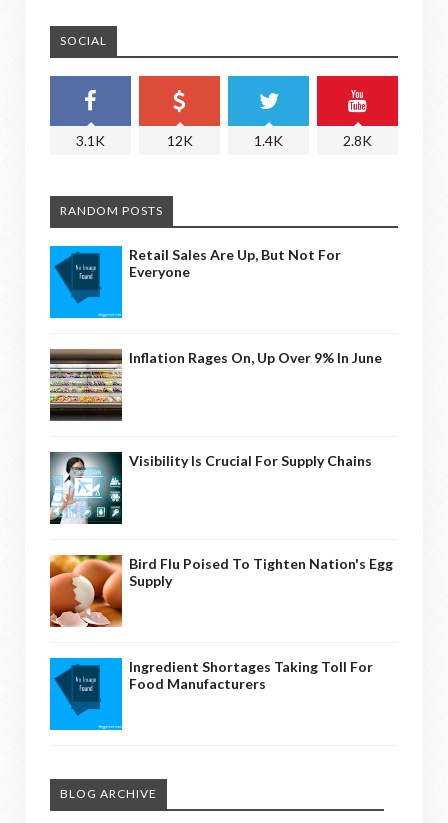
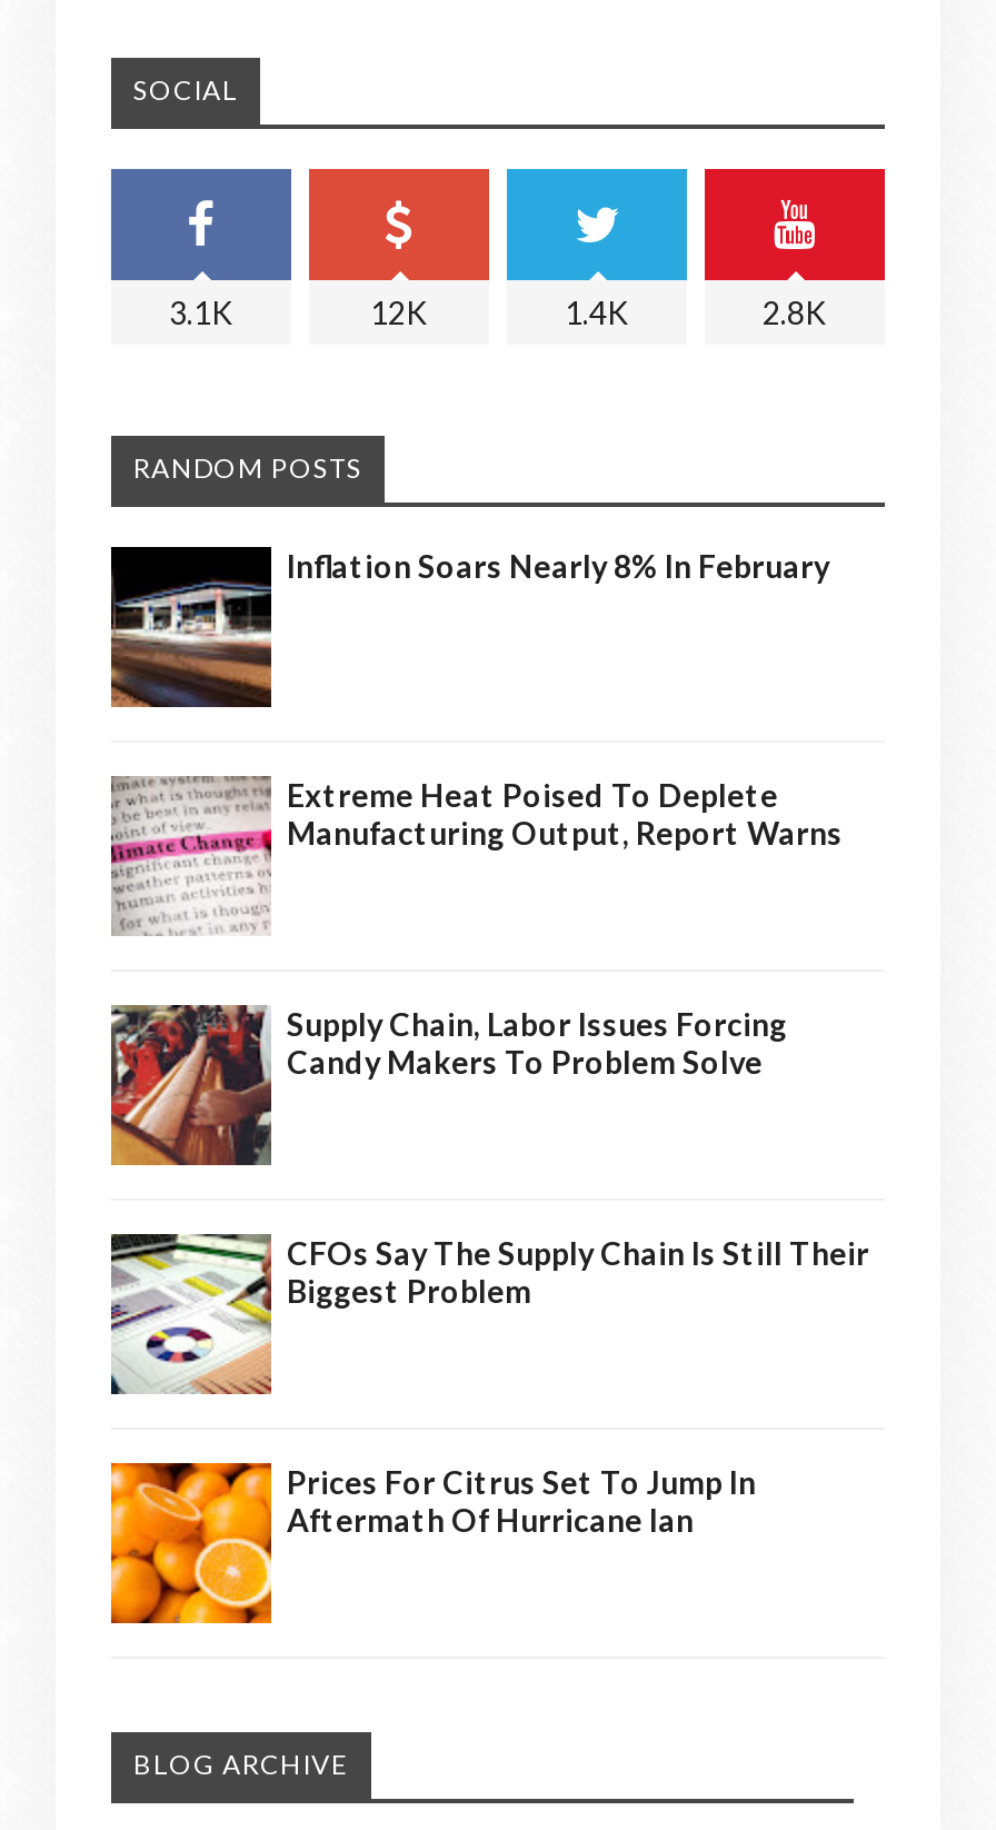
- [image]
- Retail Sales Are Up, But Not For
- Everyone
+ [image]
+ Inflation Soars Nearly 8% In February

- [image]
- Inflation Rages On, Up Over 9% In June
+ [image]
+ Extreme Heat Poised To Deplete
+ Manufacturing Output, Report Warns

- [image]
- Visibility Is Crucial For Supply Chains
+ [image]
+ Supply Chain, Labor Issues Forcing
+ Candy Makers To Problem Solve

- [image]
- Bird Flu Poised To Tighten Nation's Egg
- Supply
+ [image]
+ CFOs Say The Supply Chain Is Still Their
+ Biggest Problem

- [image]
- Ingredient Shortages Taking Toll For
- Food Manufacturers
+ [image]
+ Prices For Citrus Set To Jump In
+ Aftermath Of Hurricane Ian
